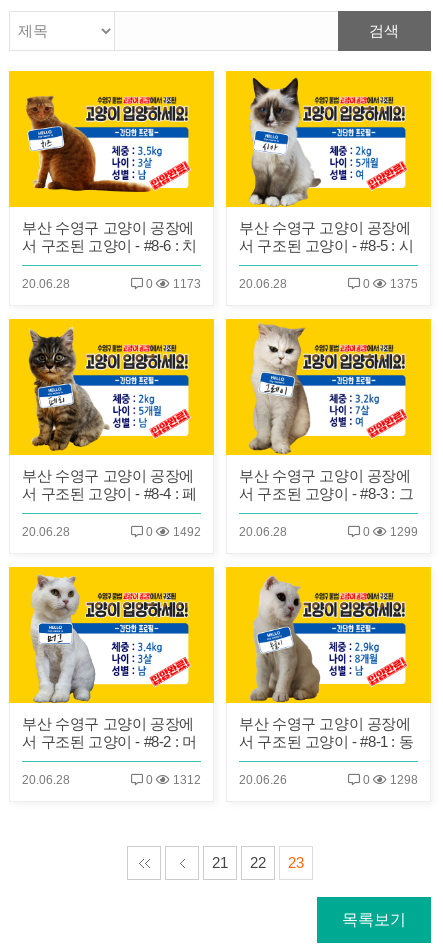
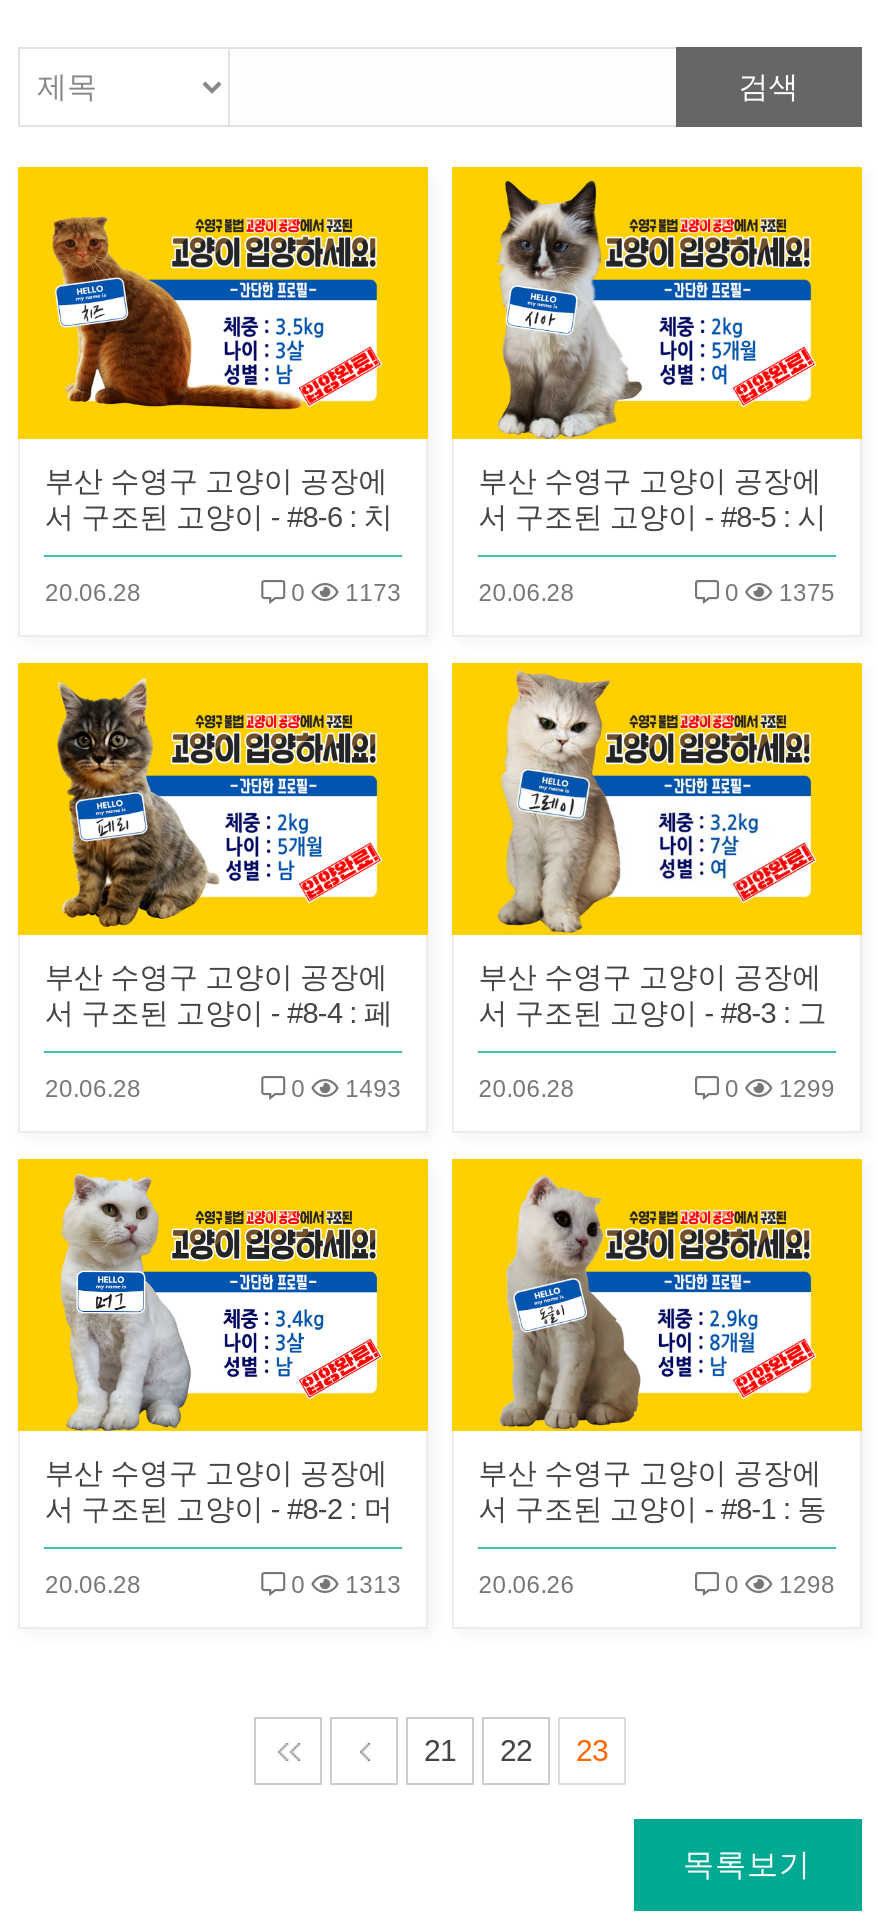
- 0 1492
+ 0 1493

- 0 1312
+ 0 1313
